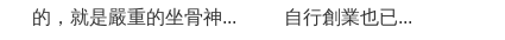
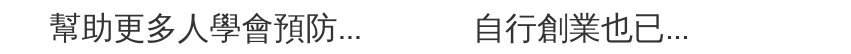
- 的，就是嚴重的坐骨神...
+ 幫助更多人學會預防...
